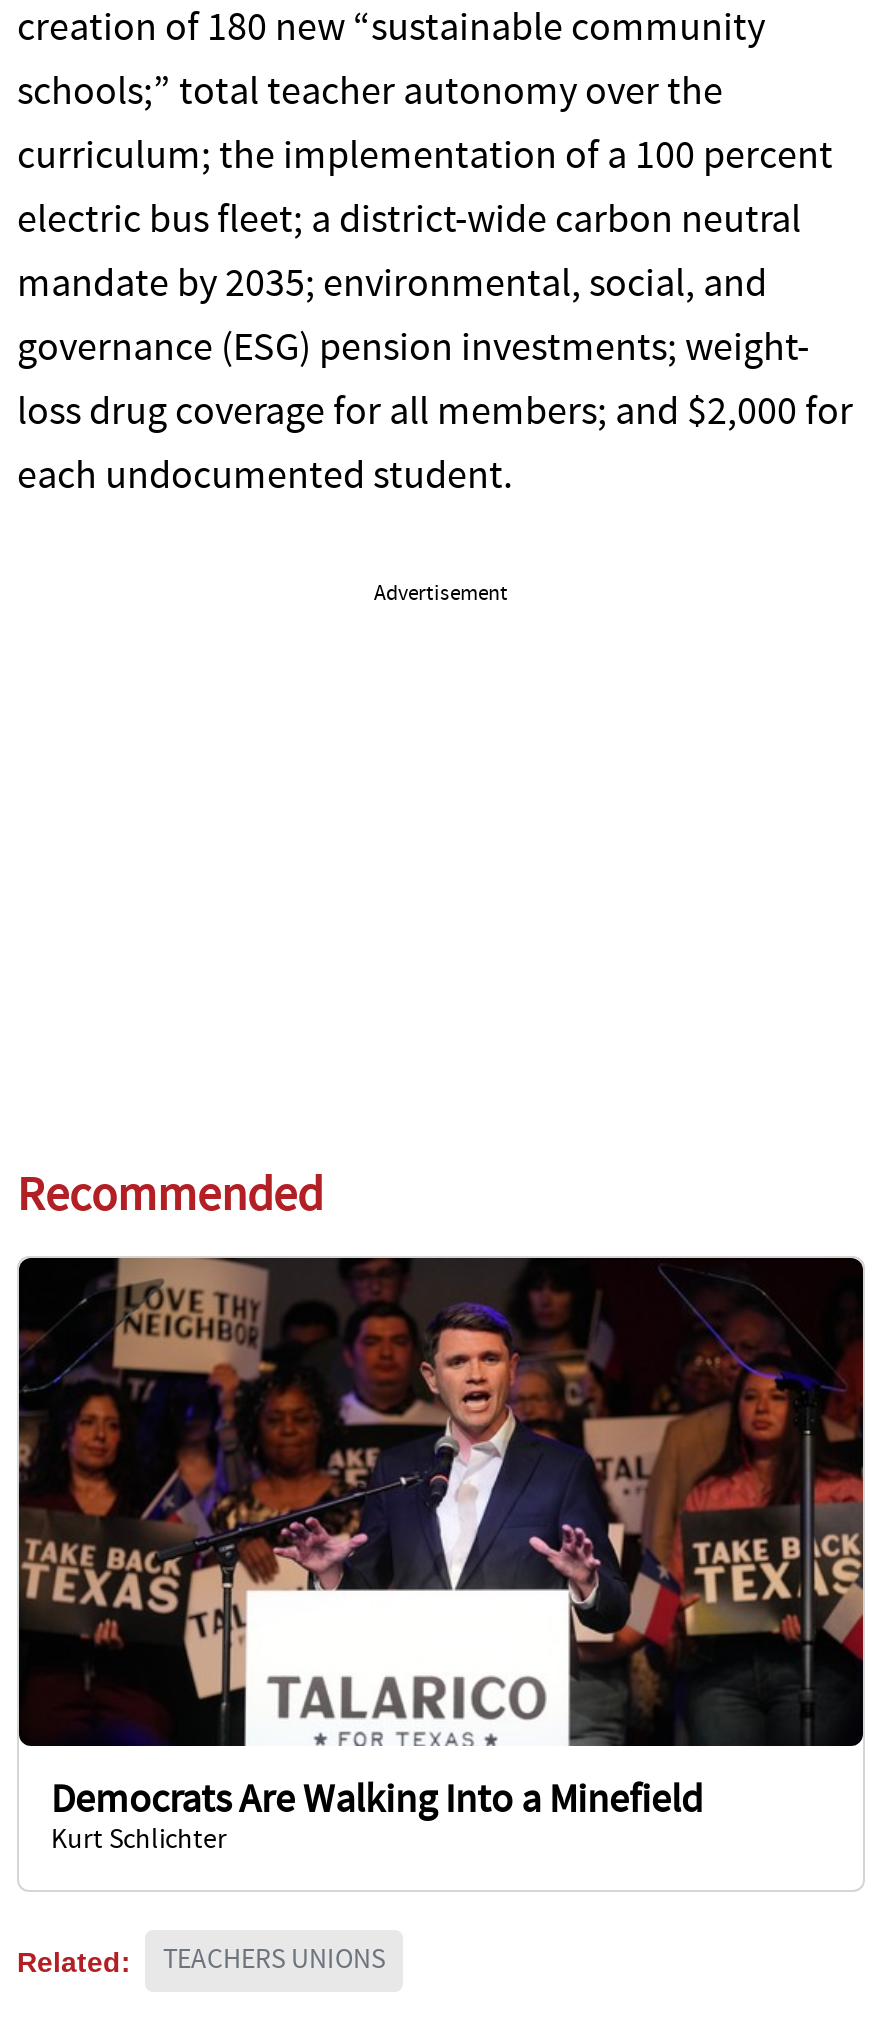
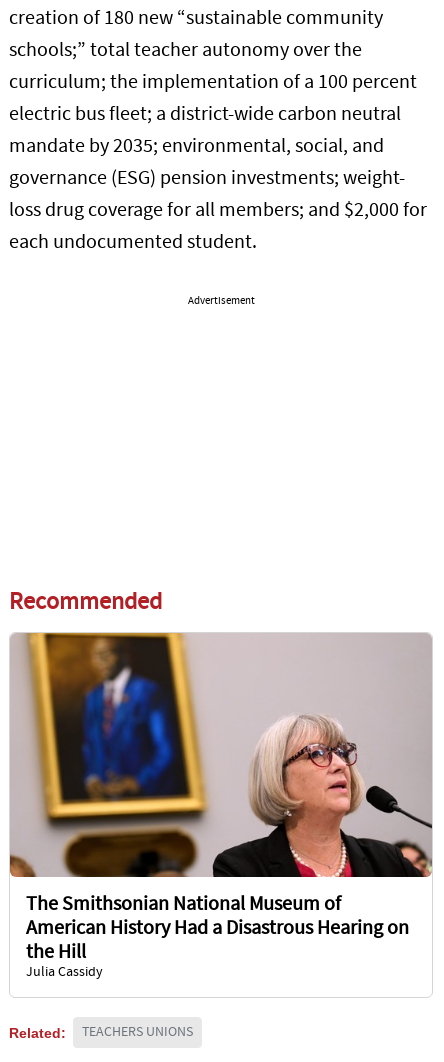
- [image]
- Democrats Are Walking Into a Minefield
- Kurt Schlichter
+ [image]
+ The Smithsonian National Museum of
+ American History Had a Disastrous Hearing on
+ the Hill
+ Julia Cassidy
